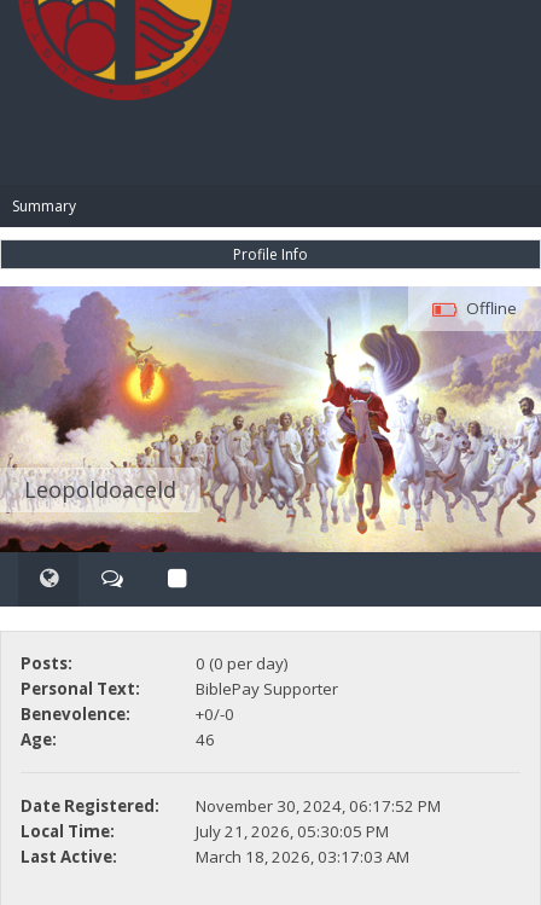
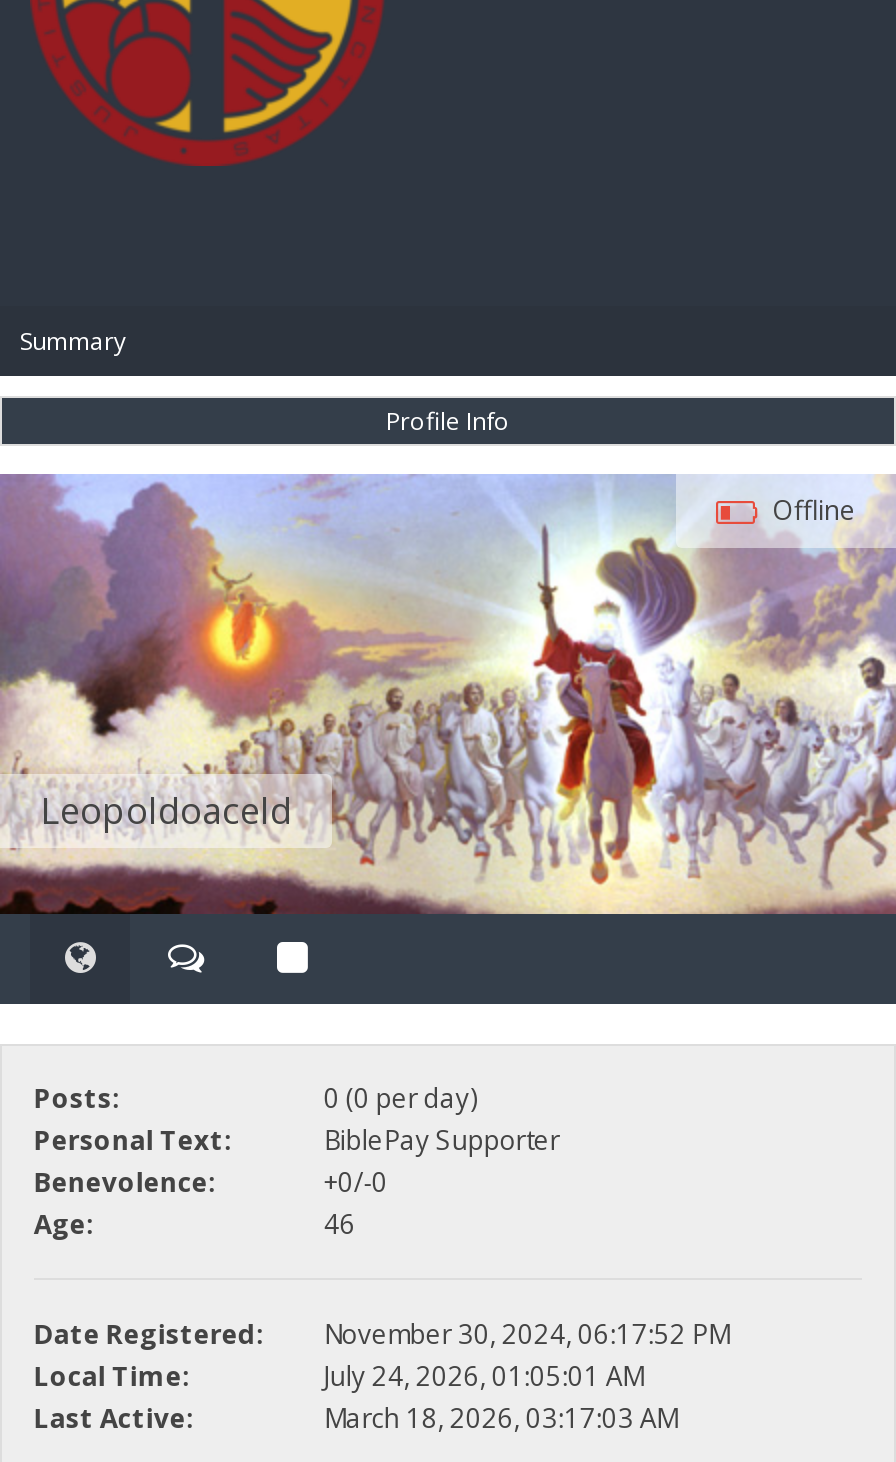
- July 21, 2026, 05:30:05 PM
+ July 24, 2026, 01:05:01 AM
